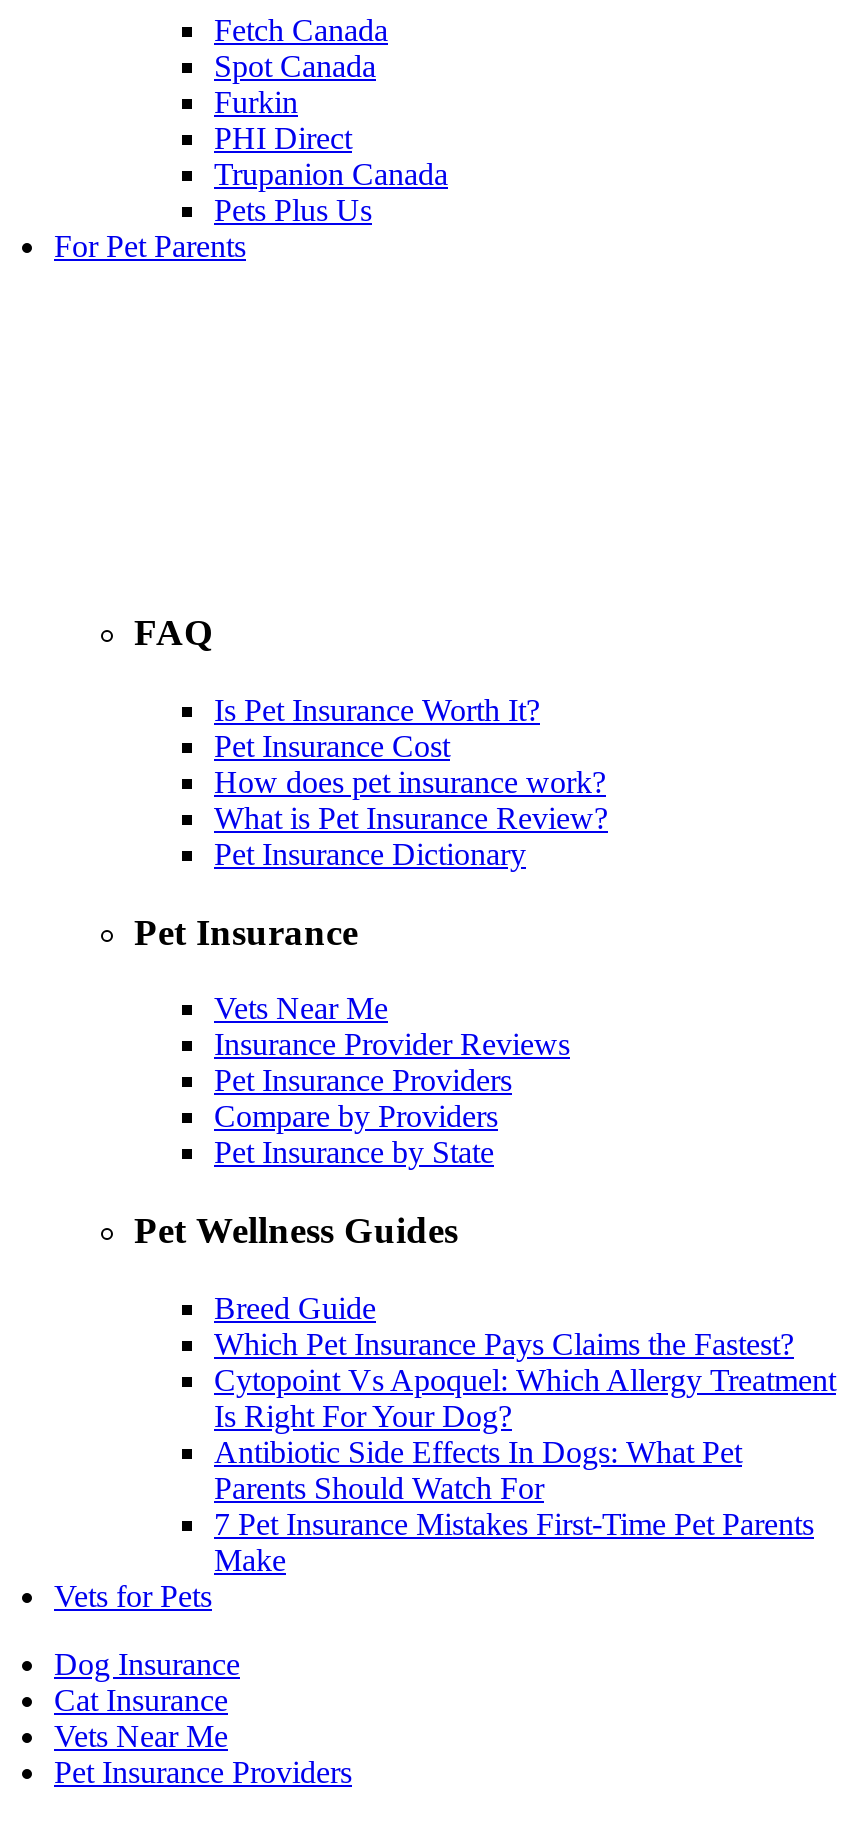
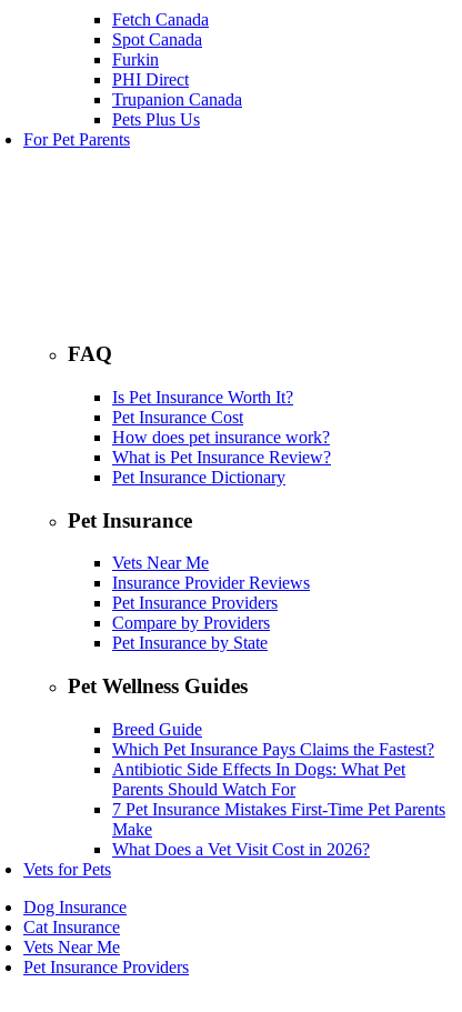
- Cytopoint Vs Apoquel: Which Allergy Treatment
- Is Right For Your Dog?

moved up: Antibiotic Side Effects In Dogs: What Pet | Parents Should Watch For | 7 Pet Insurance Mistakes First-Time Pet Parents | Make

+ What Does a Vet Visit Cost in 2026?
